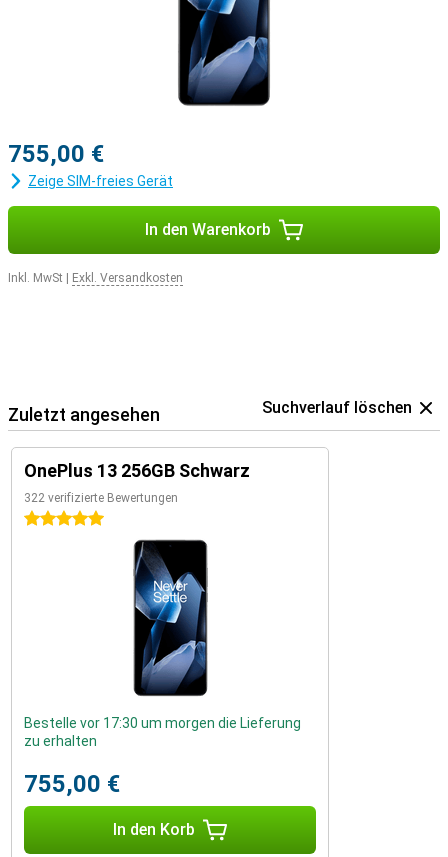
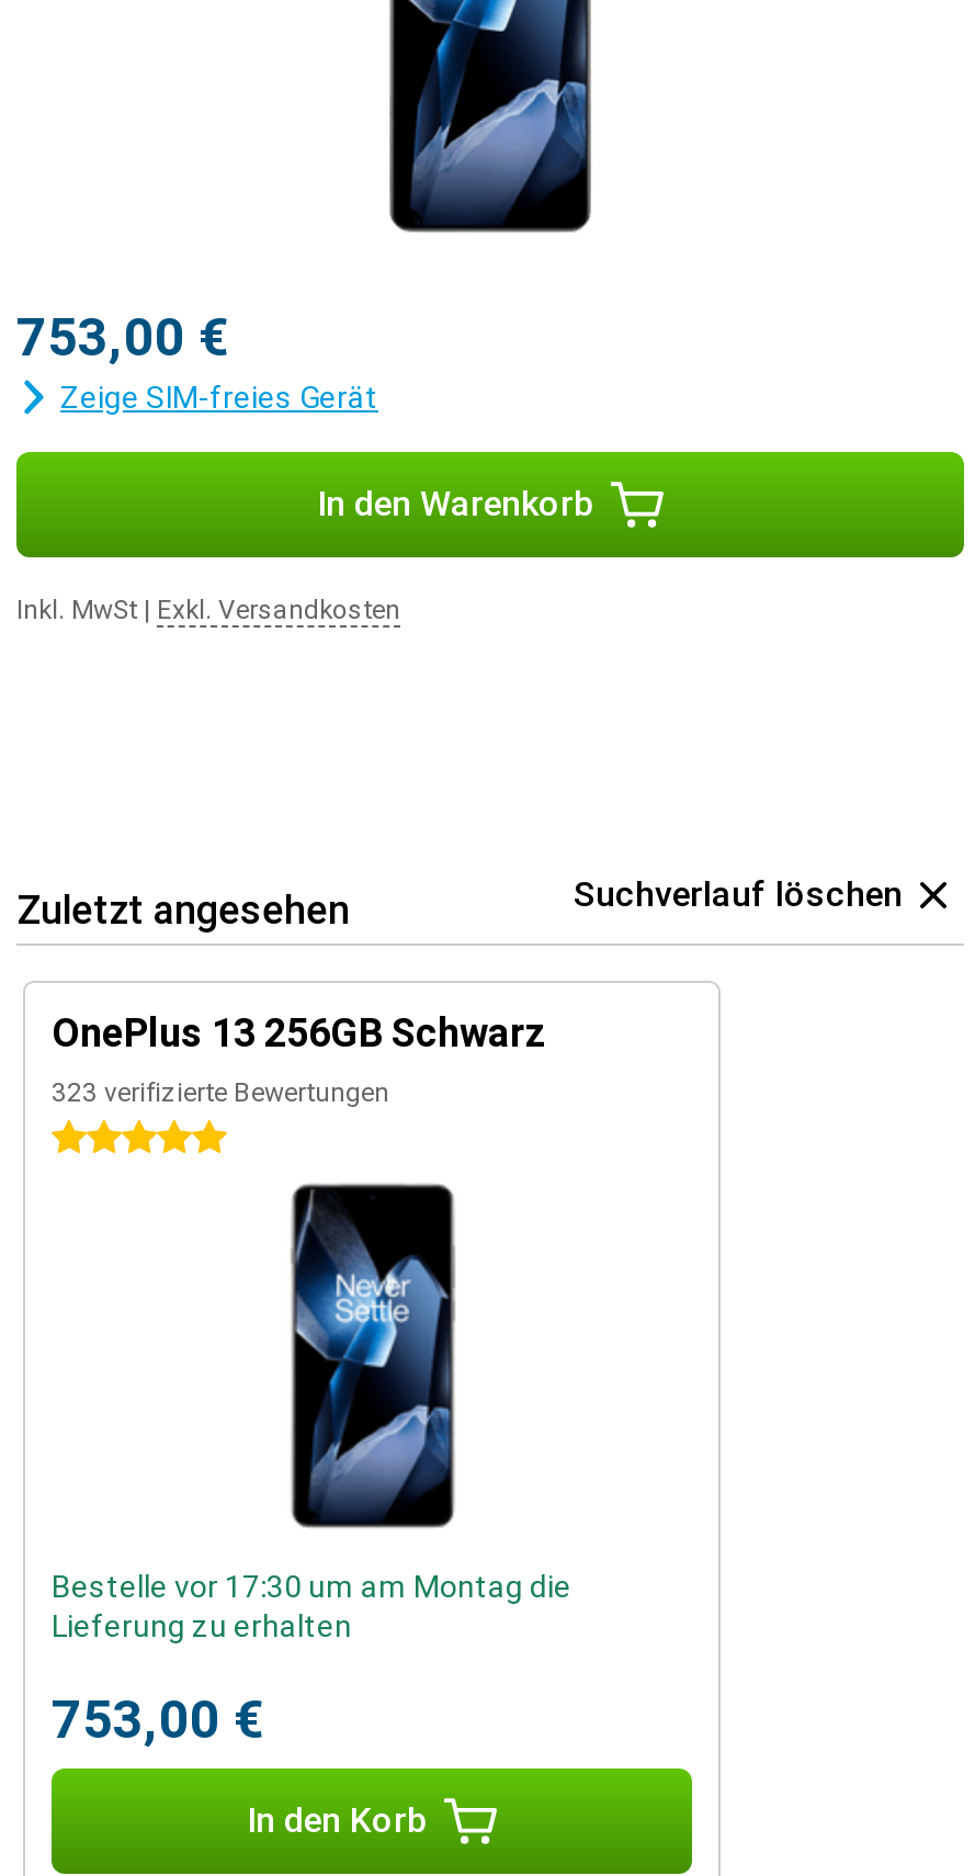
- 755,00 €
+ 753,00 €

- 322 verifizierte Bewertungen
+ 323 verifizierte Bewertungen

- Bestelle vor 17:30 um morgen die Lieferung
- zu erhalten
+ Bestelle vor 17:30 um am Montag die
+ Lieferung zu erhalten

- 755,00 €
+ 753,00 €
